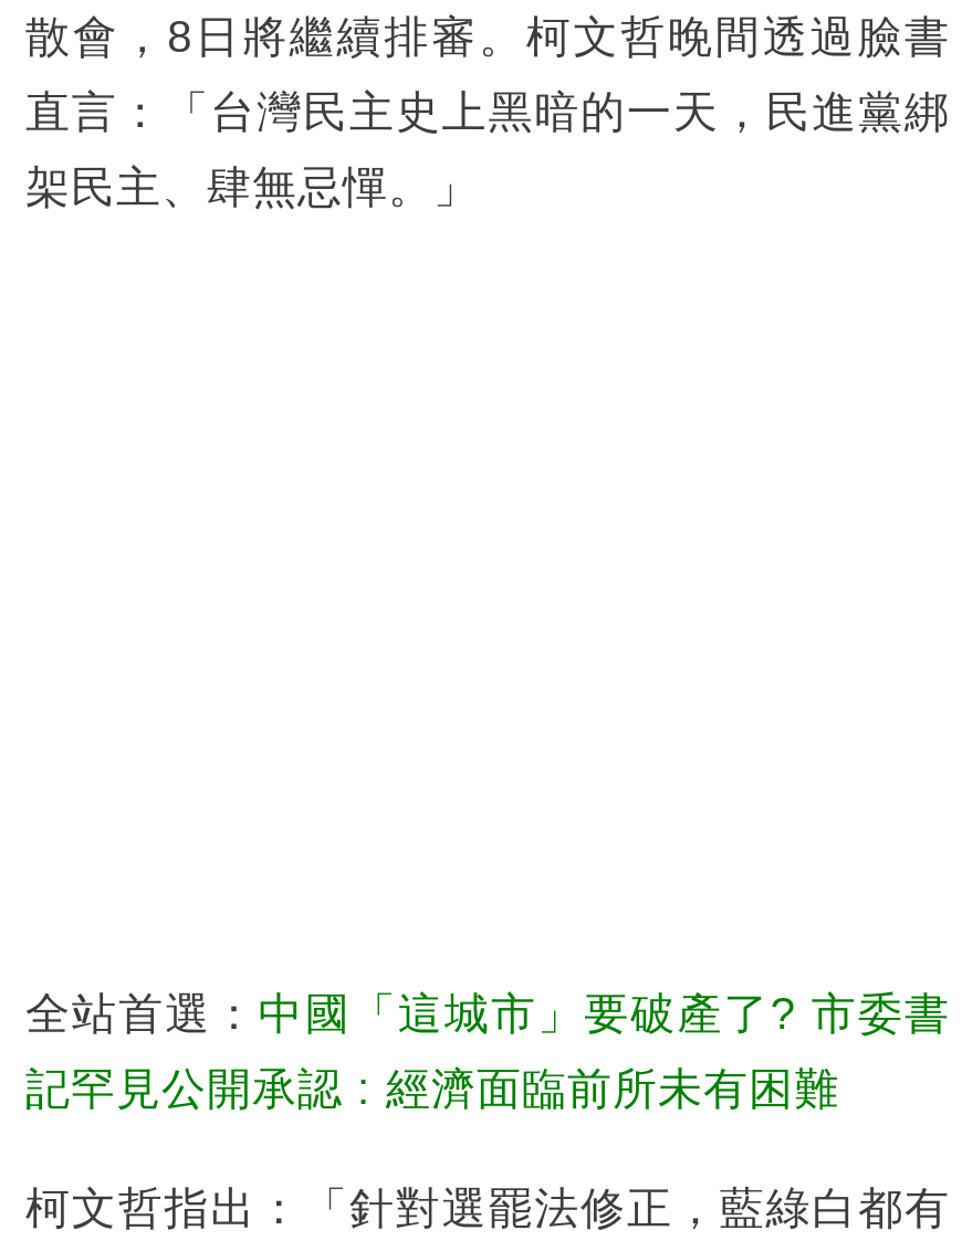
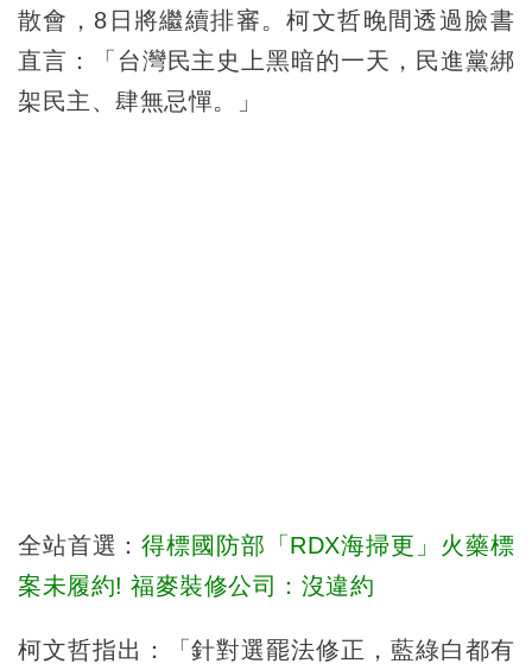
- 全站首選：中國「這城市」要破產了? 市委書
+ 全站首選：得標國防部「RDX海掃更」火藥標

- 記罕見公開承認 : 經濟面臨前所未有困難
+ 案未履約! 福麥裝修公司：沒違約
